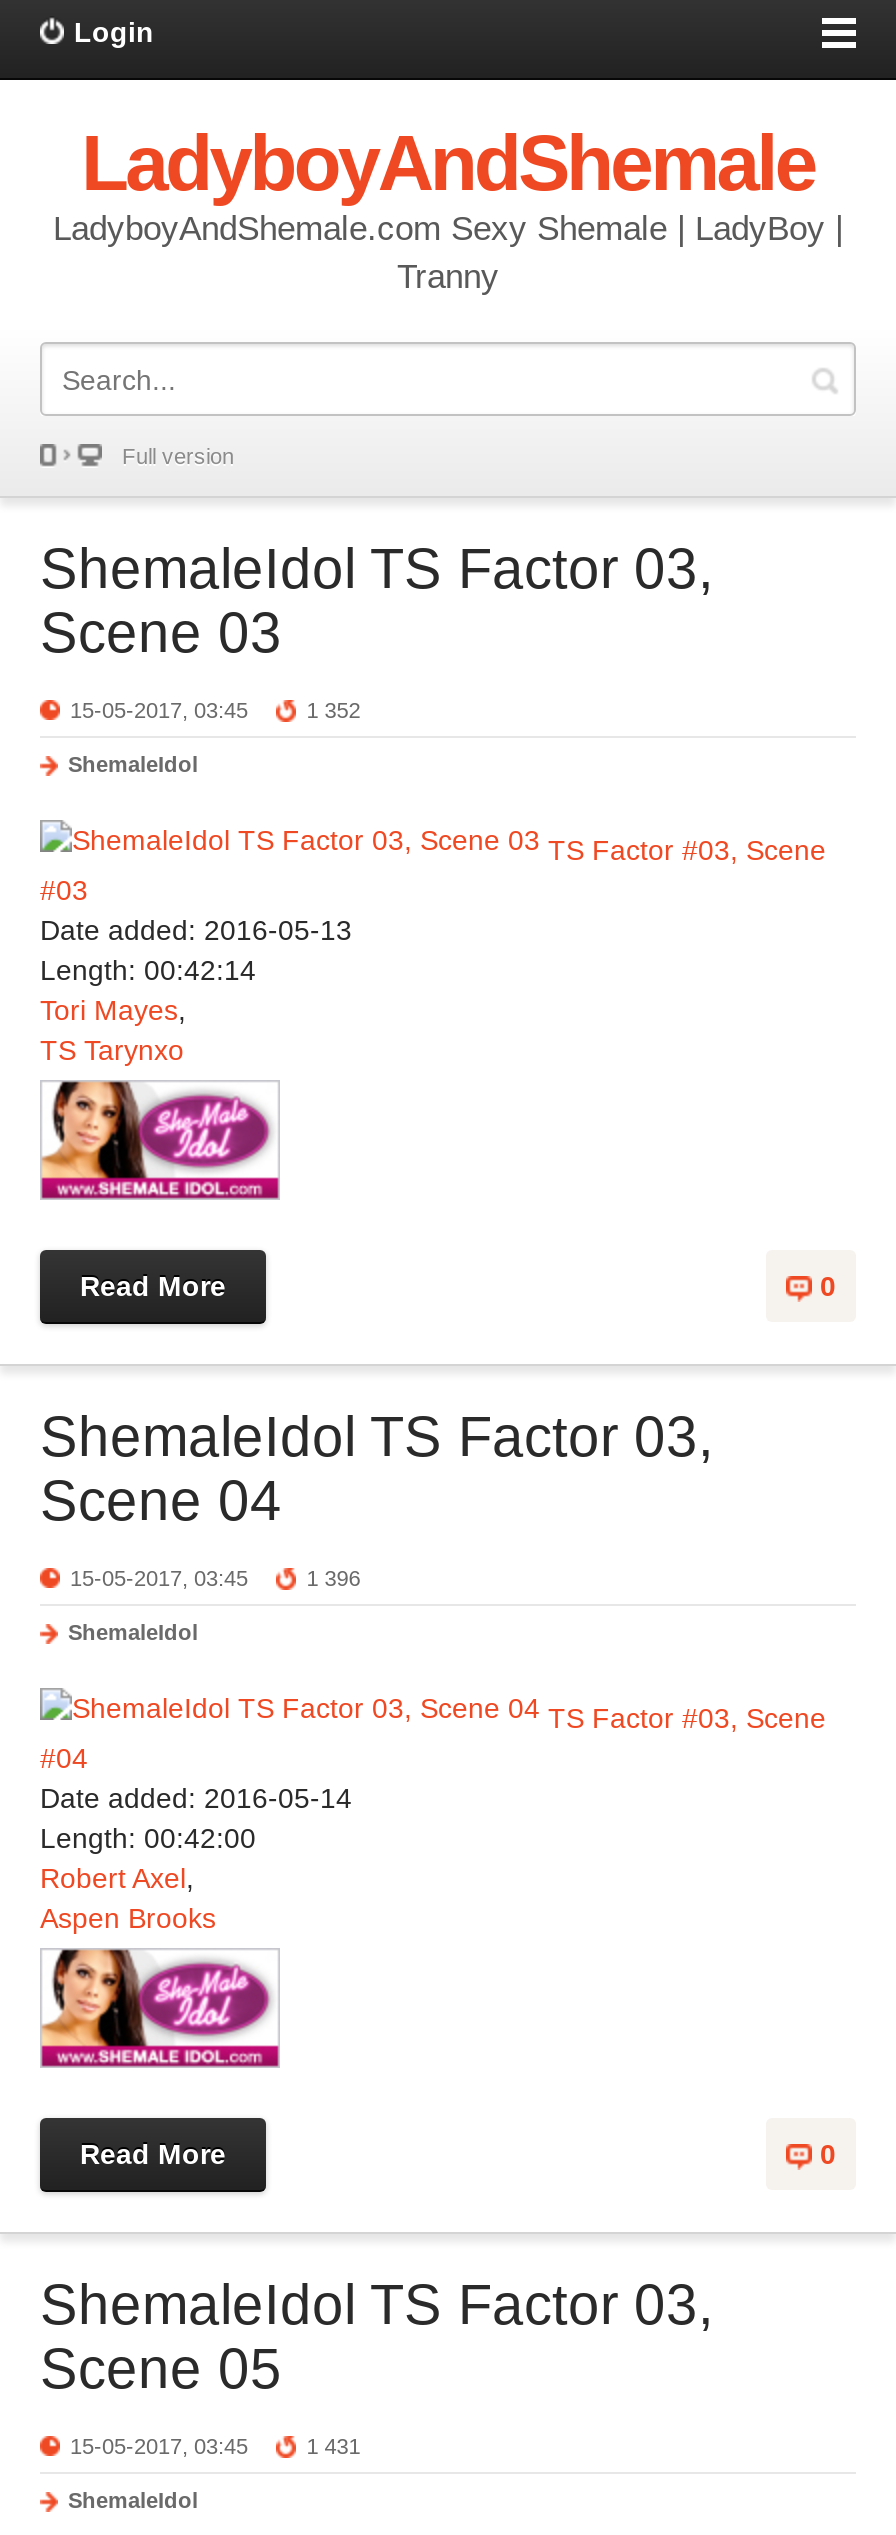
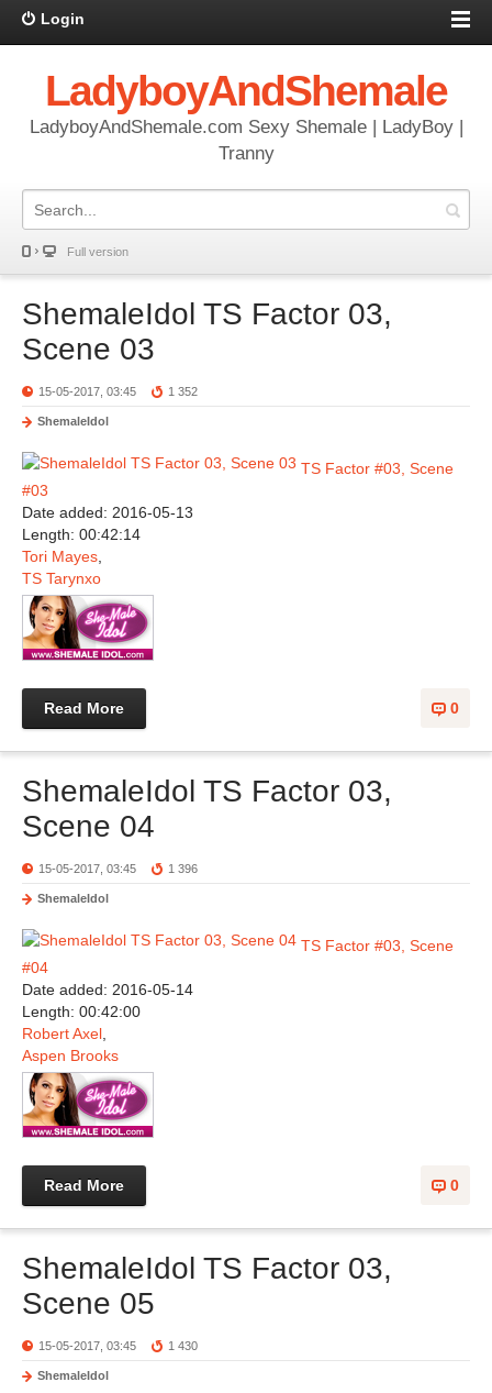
- 1 431
+ 1 430
